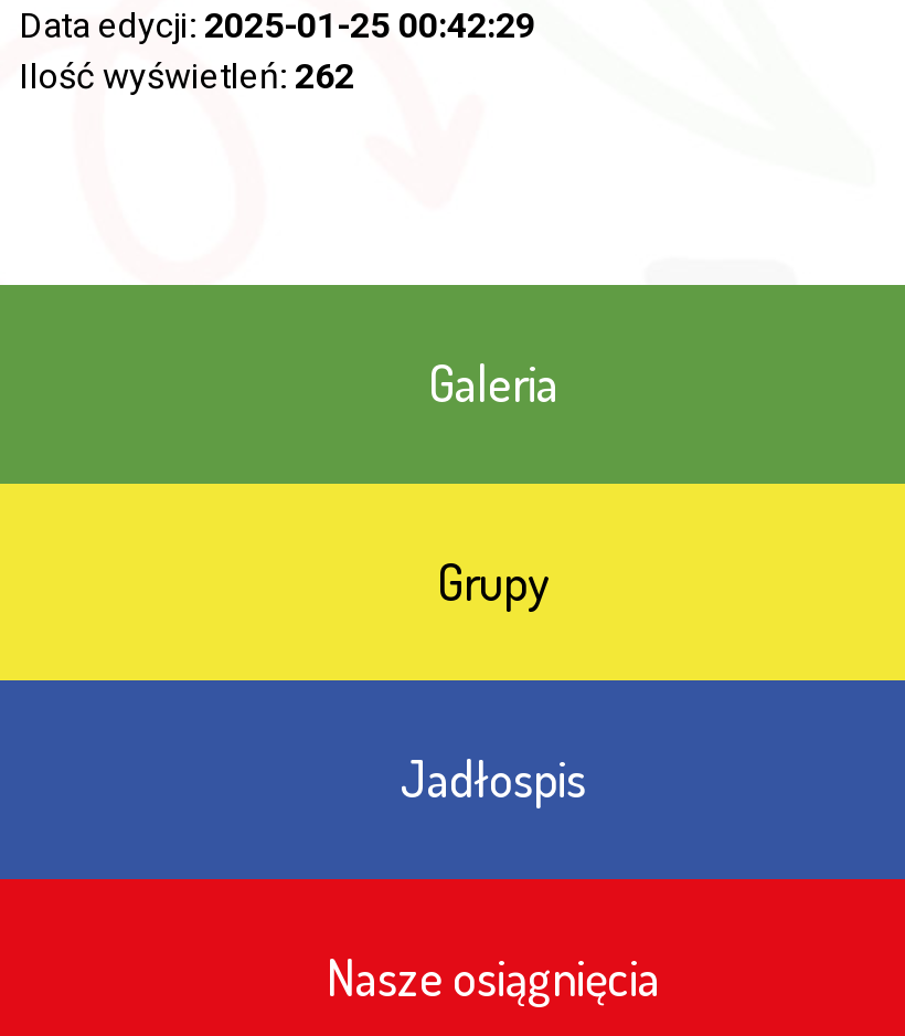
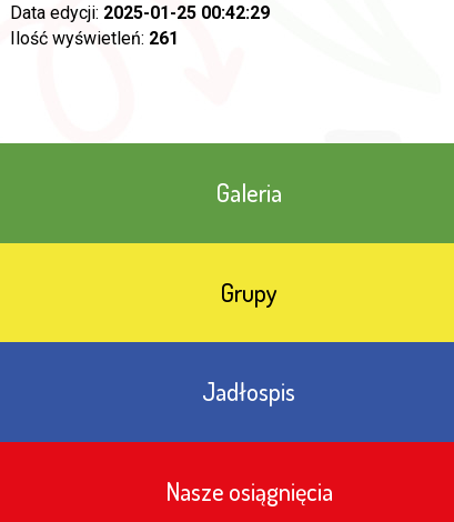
- Ilość wyświetleń: 262
+ Ilość wyświetleń: 261
